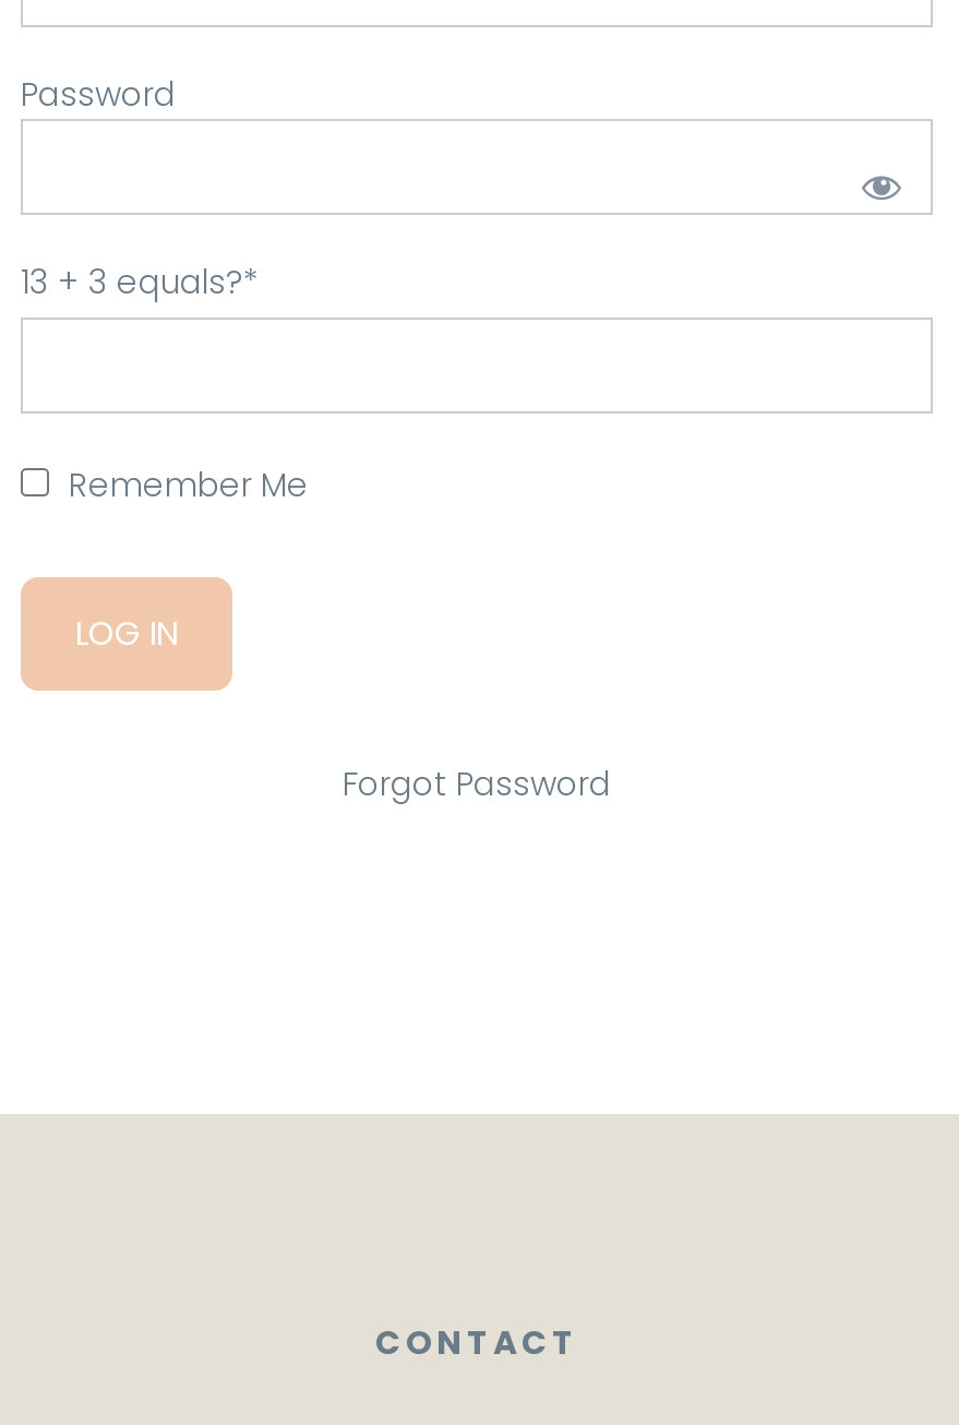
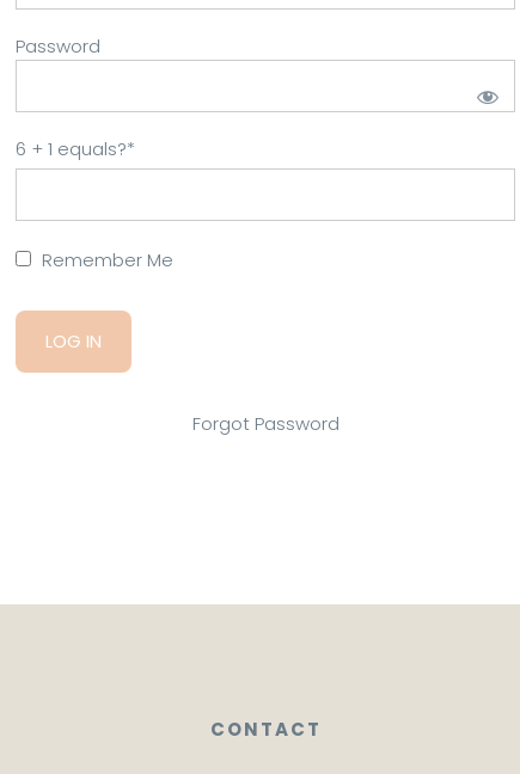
- 13 + 3 equals?*
+ 6 + 1 equals?*
